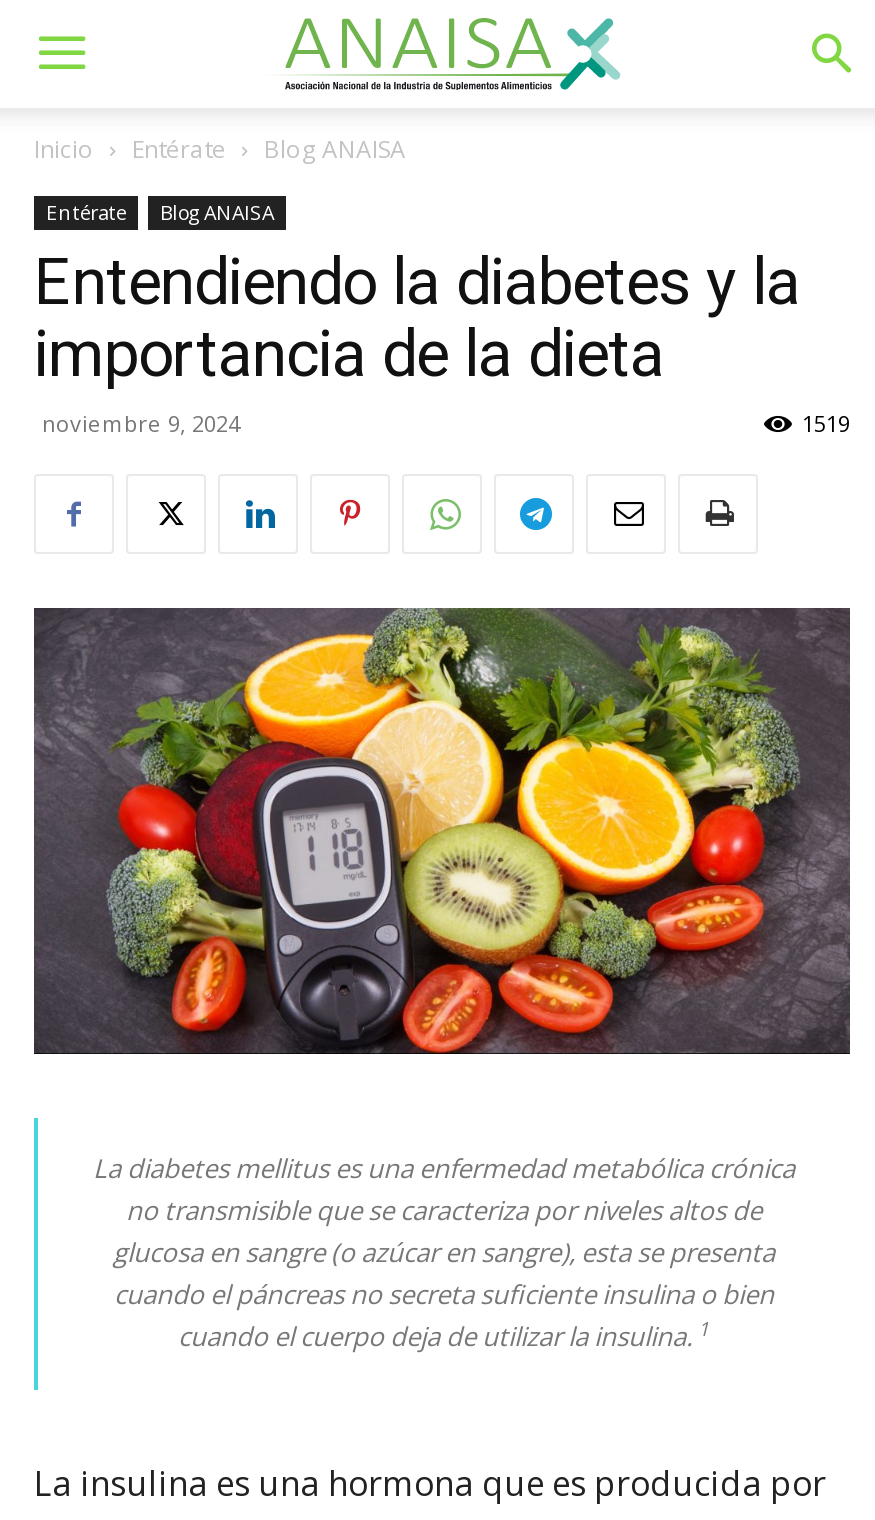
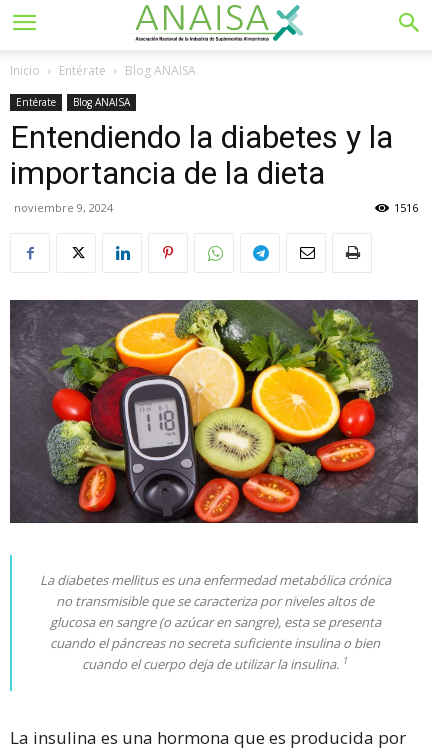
- 1519
+ 1516
